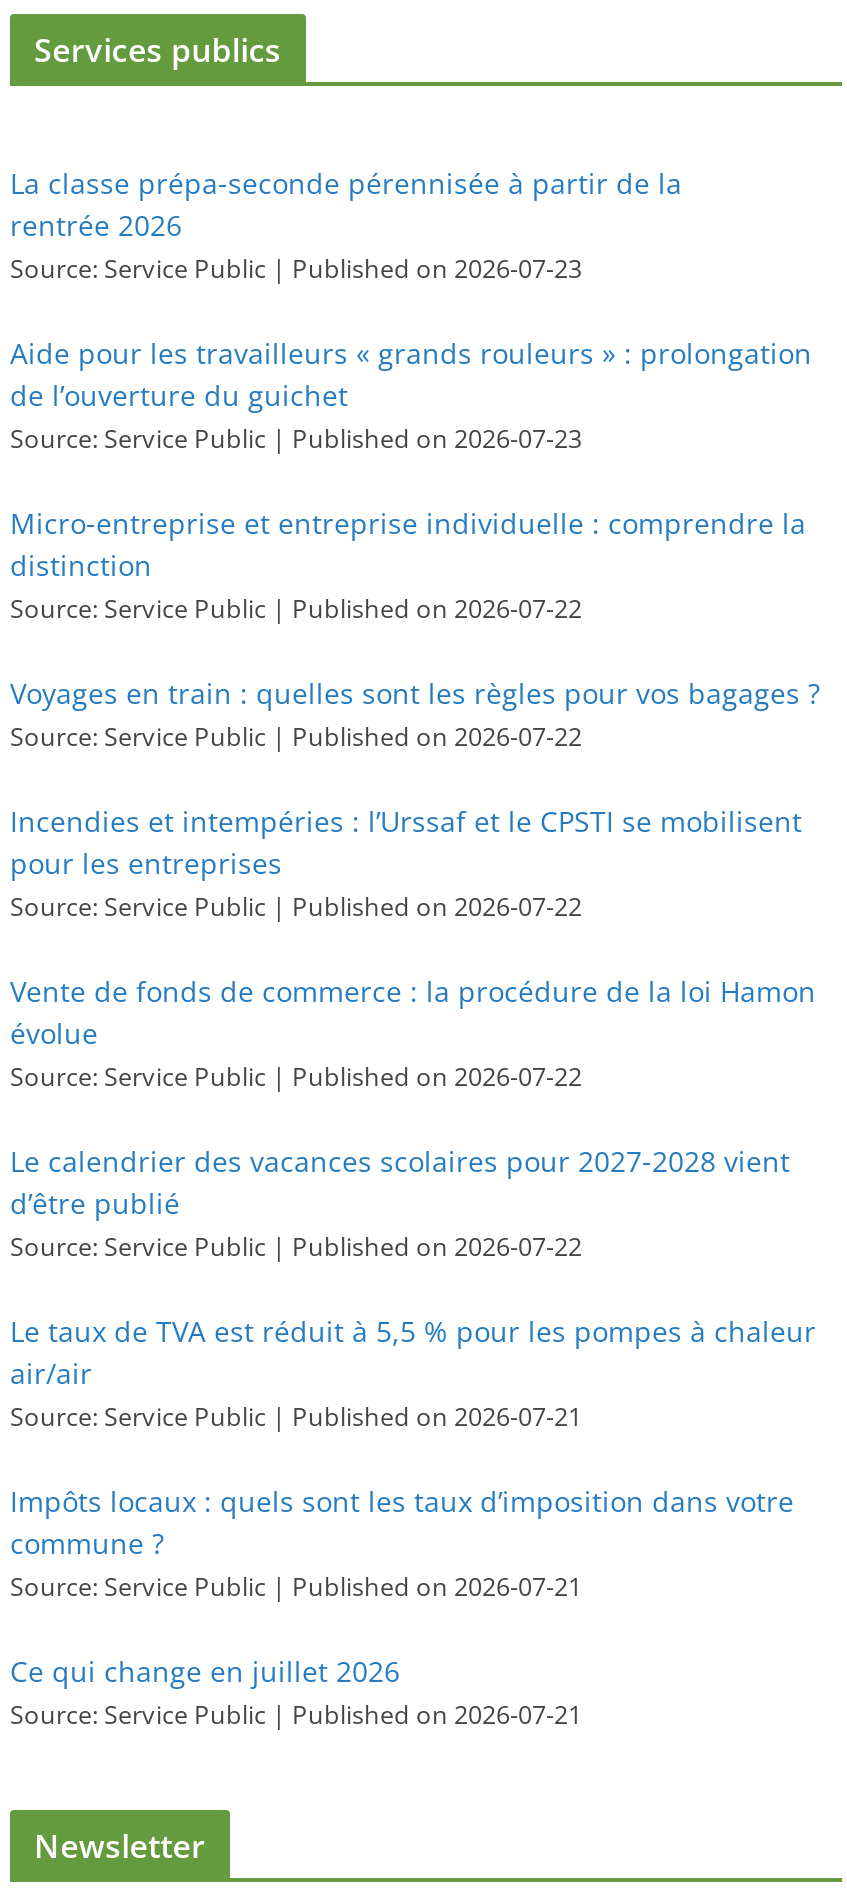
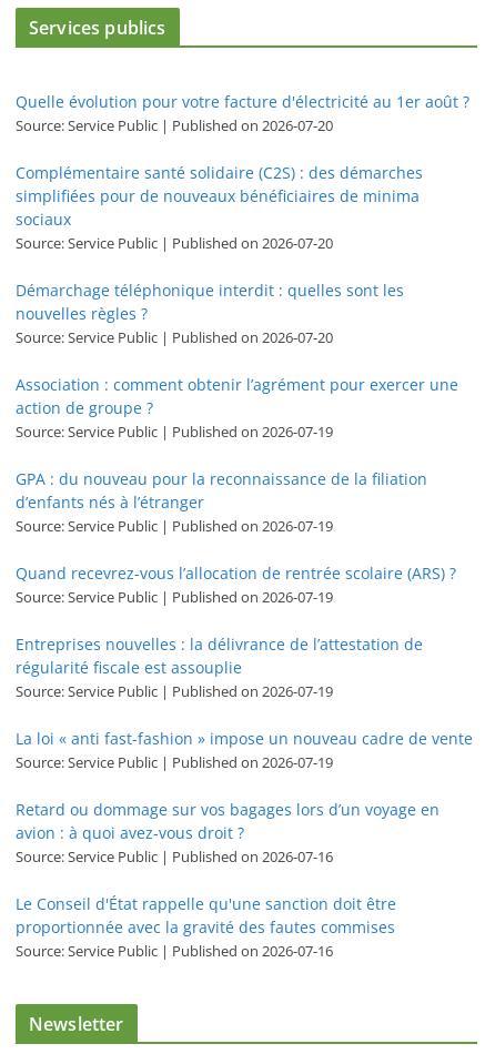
- La classe prépa-seconde pérennisée à partir de la
- rentrée 2026
- Source: Service Public Published on 2026-07-23
+ Quelle évolution pour votre facture d'électricité au 1er août ?
+ Source: Service Public Published on 2026-07-20

- Aide pour les travailleurs « grands rouleurs » : prolongation
- de l’ouverture du guichet
- Source: Service Public Published on 2026-07-23
+ Complémentaire santé solidaire (C2S) : des démarches
+ simplifiées pour de nouveaux bénéficiaires de minima
+ sociaux
+ Source: Service Public Published on 2026-07-20

- Micro-entreprise et entreprise individuelle : comprendre la
- distinction
- Source: Service Public Published on 2026-07-22
+ Démarchage téléphonique interdit : quelles sont les
+ nouvelles règles ?
+ Source: Service Public Published on 2026-07-20

- Voyages en train : quelles sont les règles pour vos bagages ?
- Source: Service Public Published on 2026-07-22
+ Association : comment obtenir l’agrément pour exercer une
+ action de groupe ?
+ Source: Service Public Published on 2026-07-19

- Incendies et intempéries : l’Urssaf et le CPSTI se mobilisent
- pour les entreprises
- Source: Service Public Published on 2026-07-22
+ GPA : du nouveau pour la reconnaissance de la filiation
+ d’enfants nés à l’étranger
+ Source: Service Public Published on 2026-07-19

- Vente de fonds de commerce : la procédure de la loi Hamon
- évolue
- Source: Service Public Published on 2026-07-22
+ Quand recevrez-vous l’allocation de rentrée scolaire (ARS) ?
+ Source: Service Public Published on 2026-07-19

- Le calendrier des vacances scolaires pour 2027-2028 vient
- d’être publié
- Source: Service Public Published on 2026-07-22
+ Entreprises nouvelles : la délivrance de l’attestation de
+ régularité fiscale est assouplie
+ Source: Service Public Published on 2026-07-19

- Le taux de TVA est réduit à 5,5 % pour les pompes à chaleur
- air/air
- Source: Service Public Published on 2026-07-21
+ La loi « anti fast-fashion » impose un nouveau cadre de vente
+ Source: Service Public Published on 2026-07-19

- Impôts locaux : quels sont les taux d’imposition dans votre
- commune ?
- Source: Service Public Published on 2026-07-21
+ Retard ou dommage sur vos bagages lors d’un voyage en
+ avion : à quoi avez-vous droit ?
+ Source: Service Public Published on 2026-07-16

- Ce qui change en juillet 2026
- Source: Service Public Published on 2026-07-21
+ Le Conseil d'État rappelle qu'une sanction doit être
+ proportionnée avec la gravité des fautes commises
+ Source: Service Public Published on 2026-07-16
